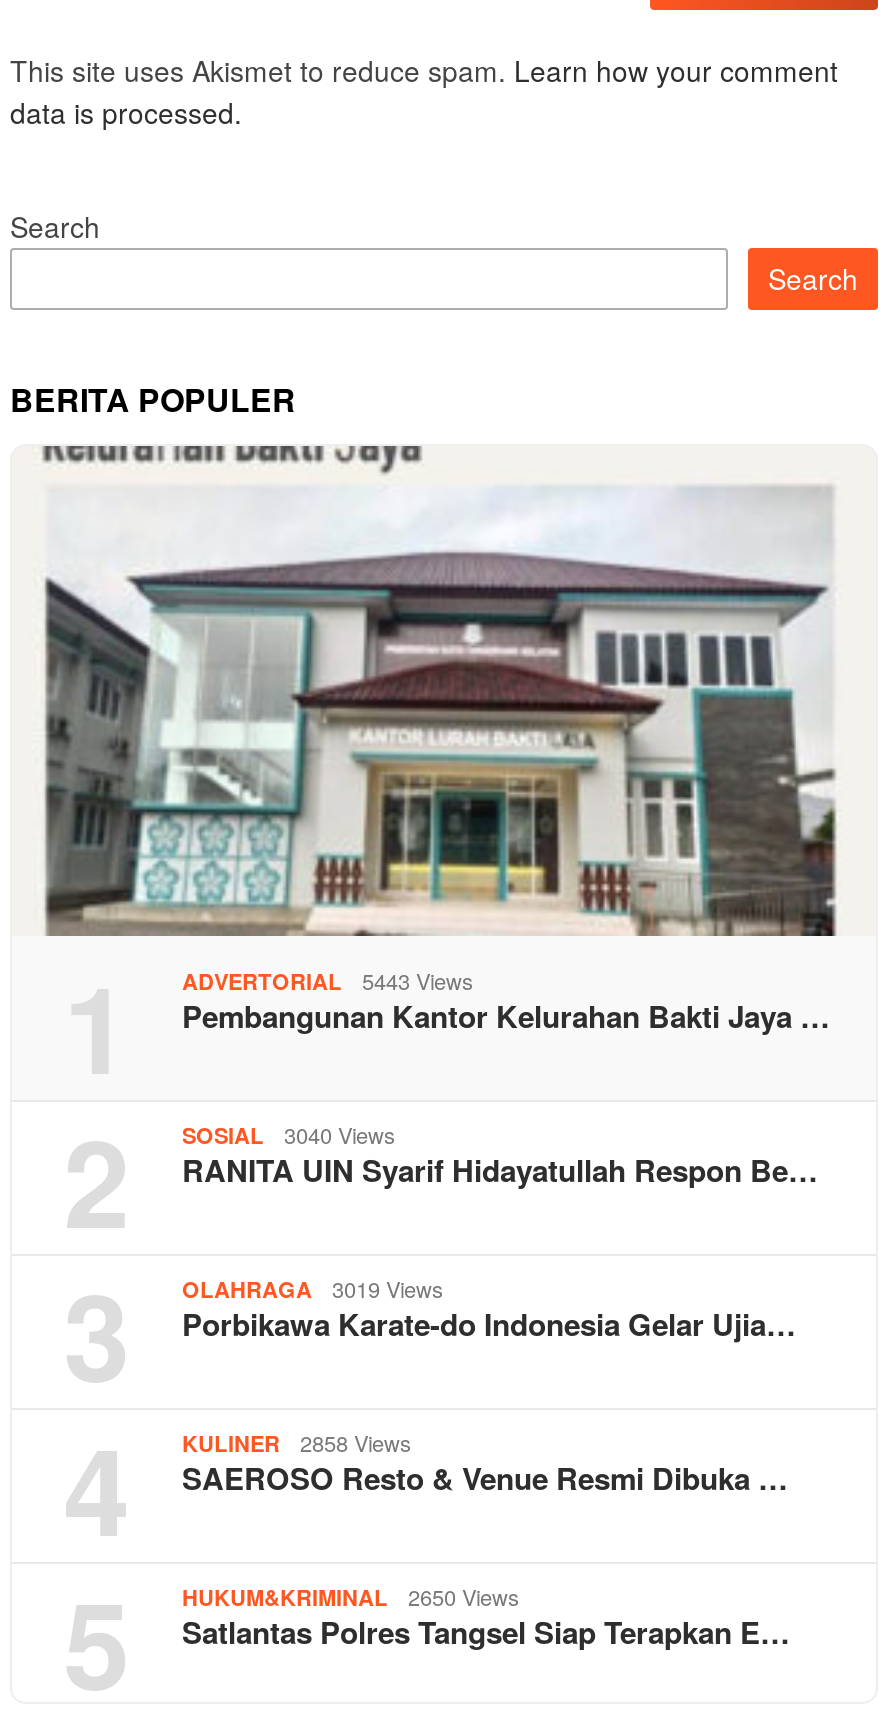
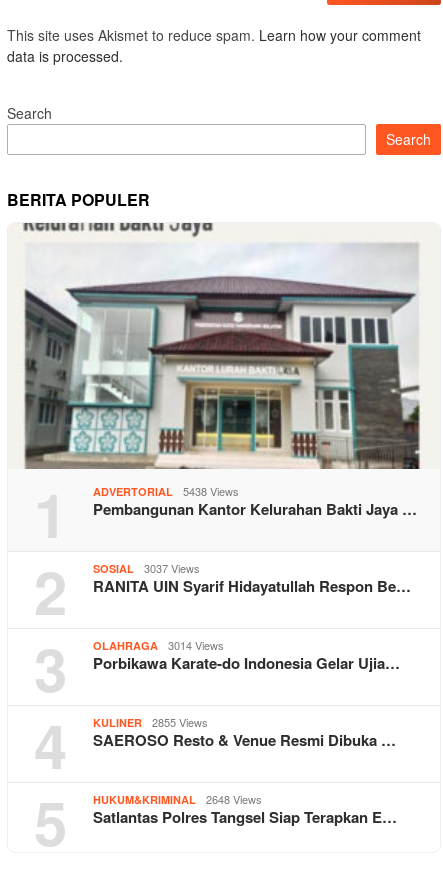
- ADVERTORIAL 5443 Views
+ ADVERTORIAL 5438 Views

- SOSIAL 3040 Views
+ SOSIAL 3037 Views

- OLAHRAGA 3019 Views
+ OLAHRAGA 3014 Views

- KULINER 2858 Views
+ KULINER 2855 Views

- HUKUM&KRIMINAL 2650 Views
+ HUKUM&KRIMINAL 2648 Views
